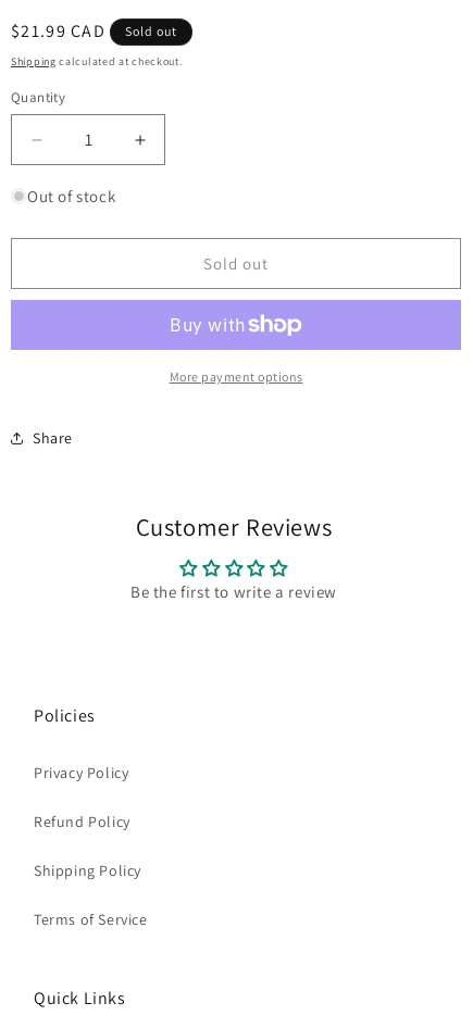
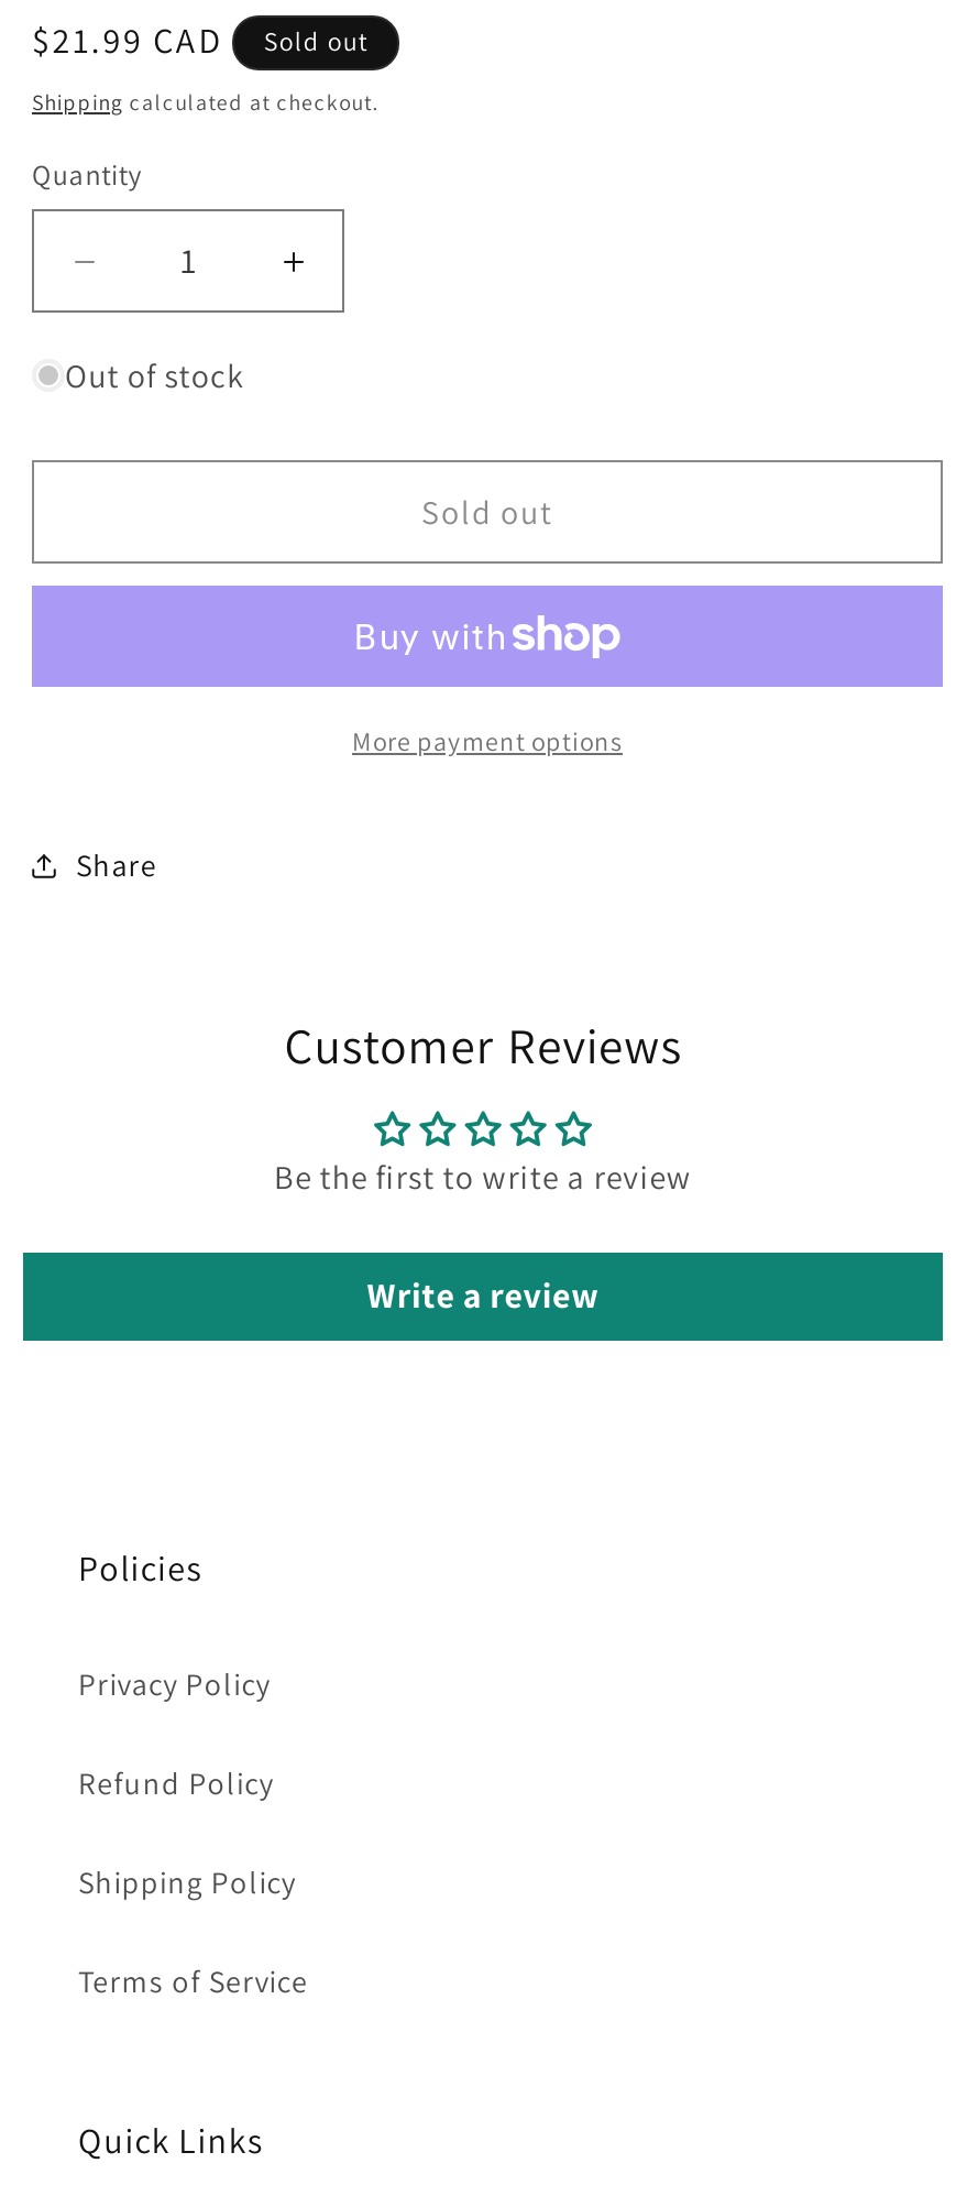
+ Write a review
